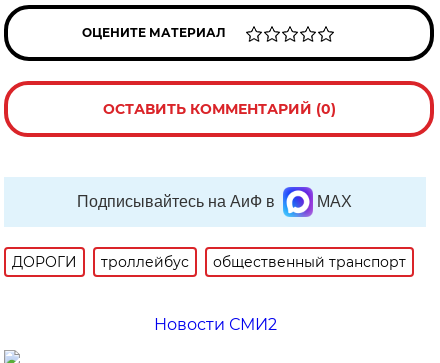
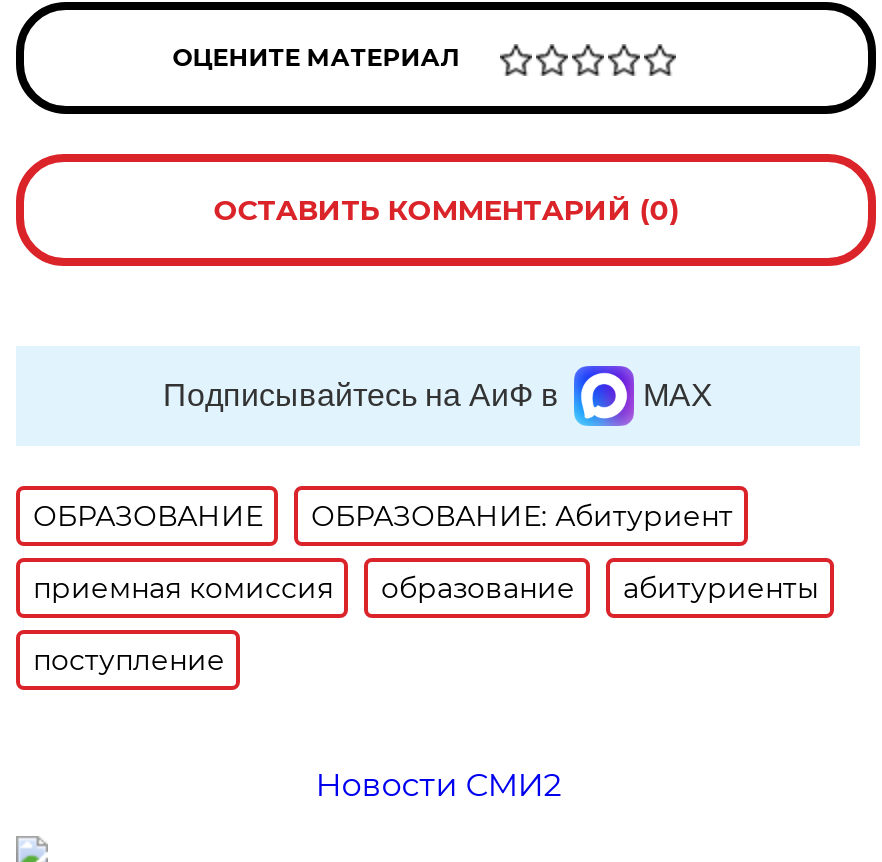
- ДОРОГИ
- троллейбус
- общественный транспорт
+ ОБРАЗОВАНИЕ
+ ОБРАЗОВАНИЕ: Абитуриент
+ приемная комиссия
+ образование
+ абитуриенты
+ поступление
